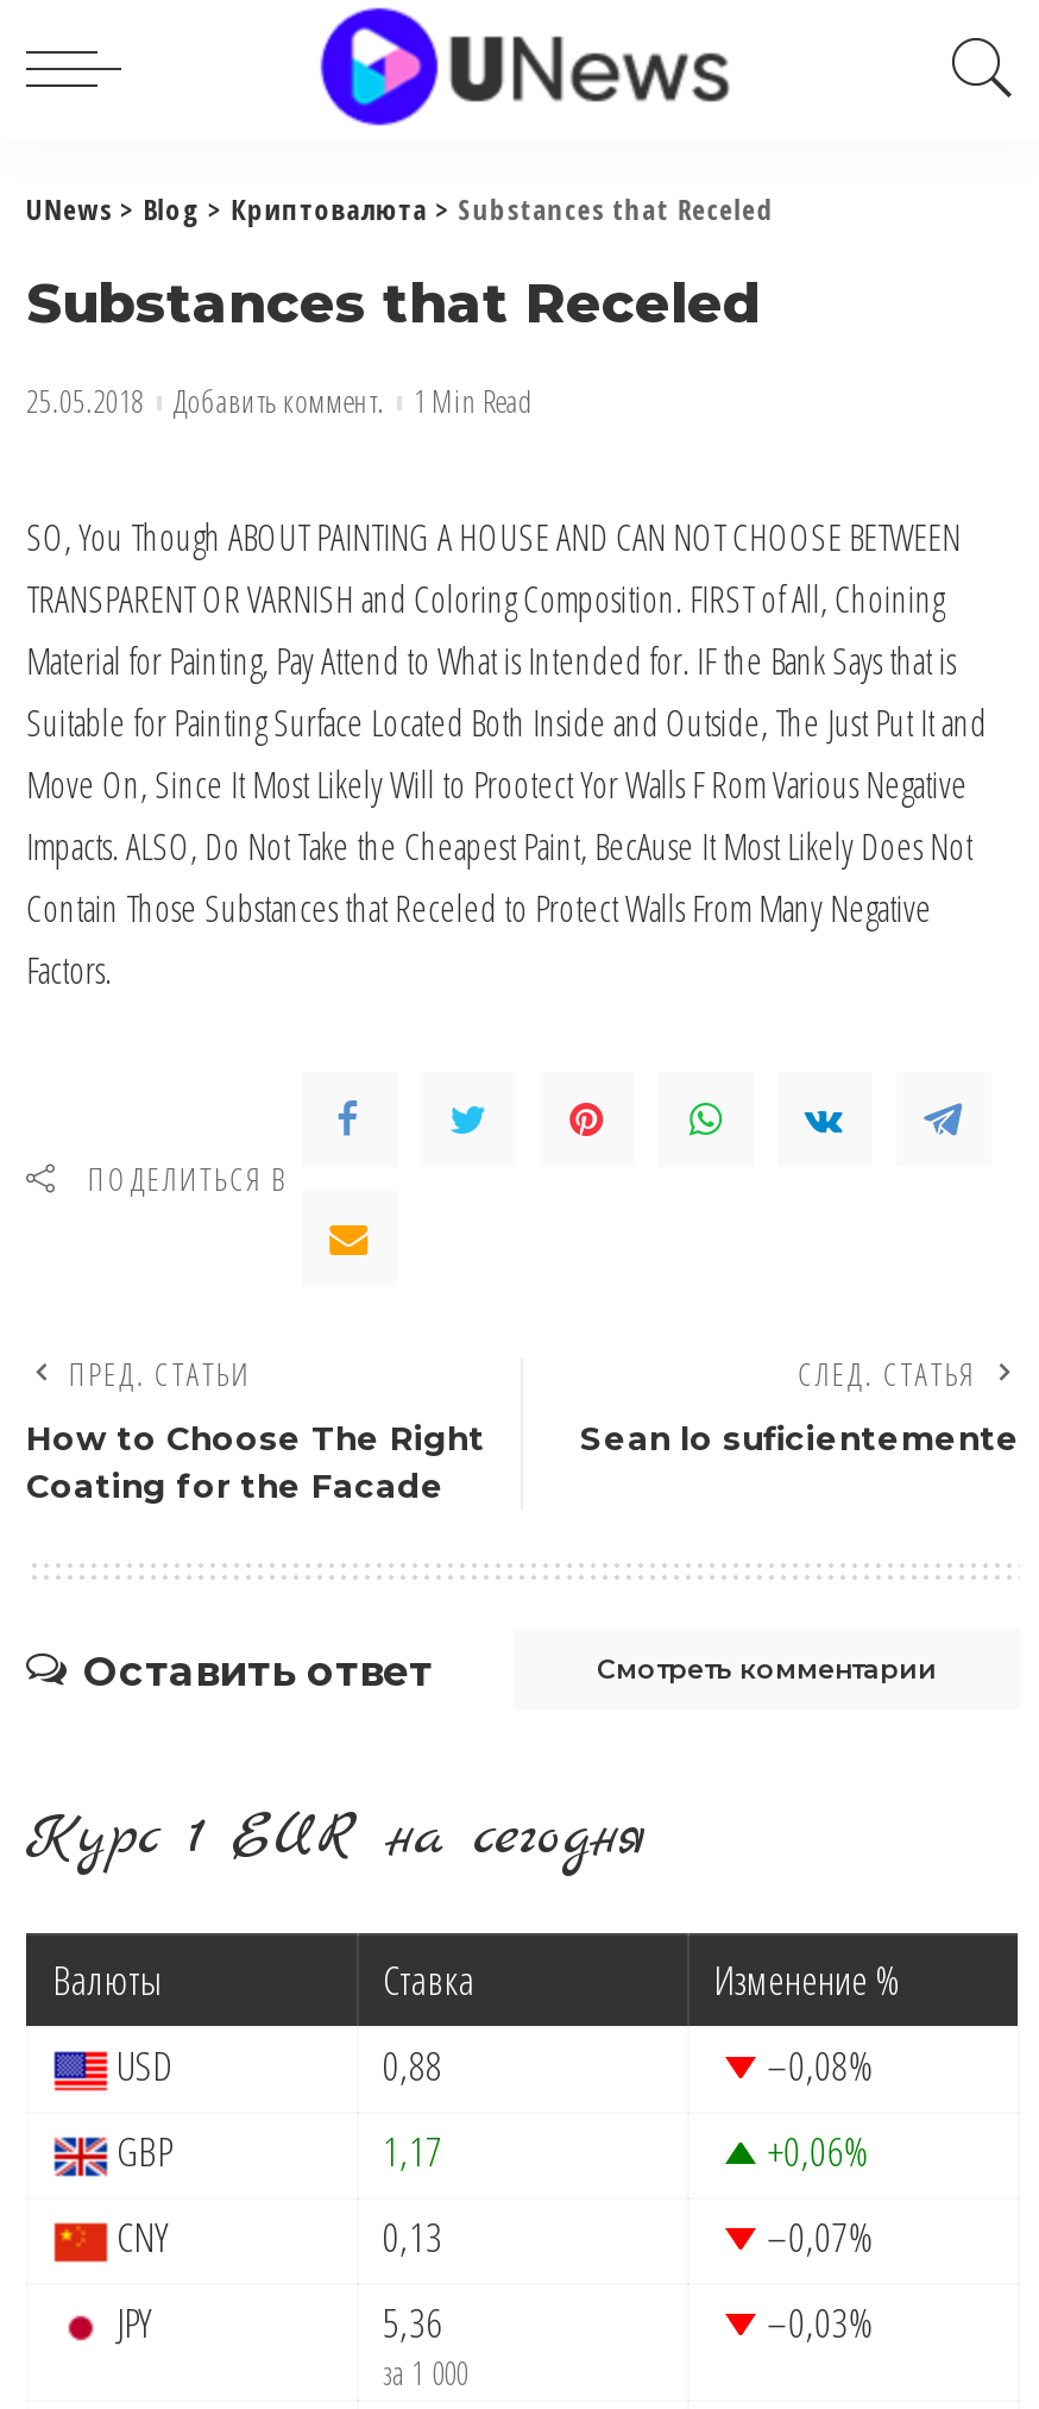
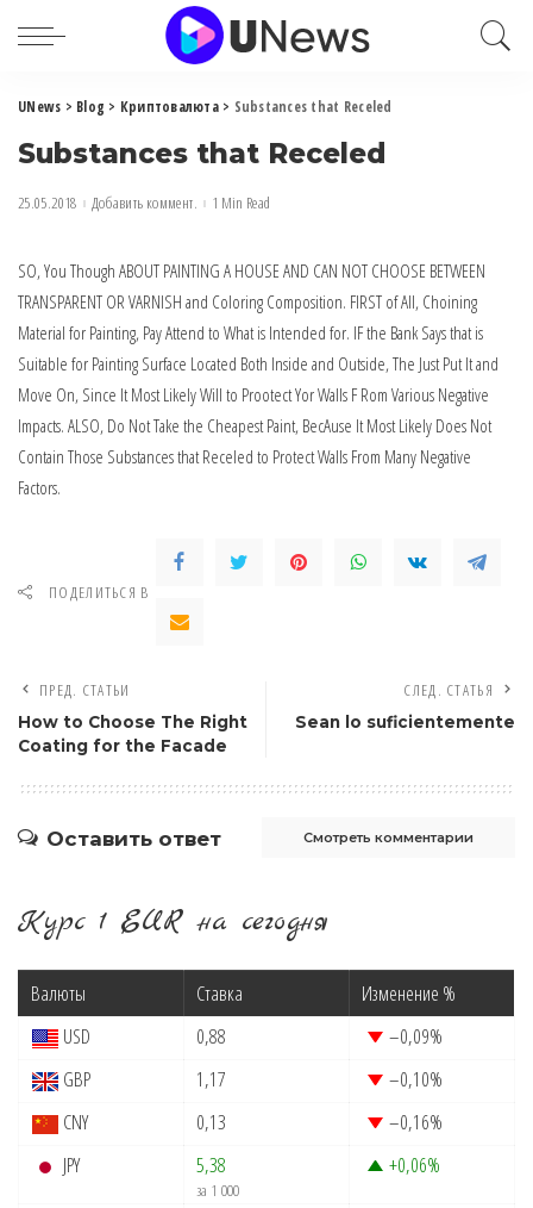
- –0,08%
+ –0,09%

- +0,06%
+ –0,10%

- –0,07%
+ –0,16%

- 5,36
+ 5,38

- –0,03%
+ +0,06%
